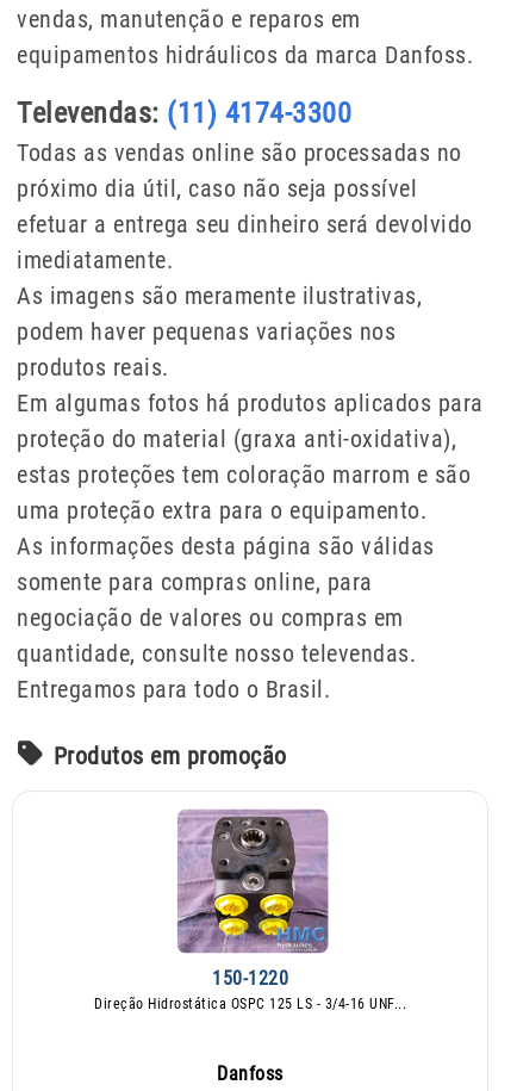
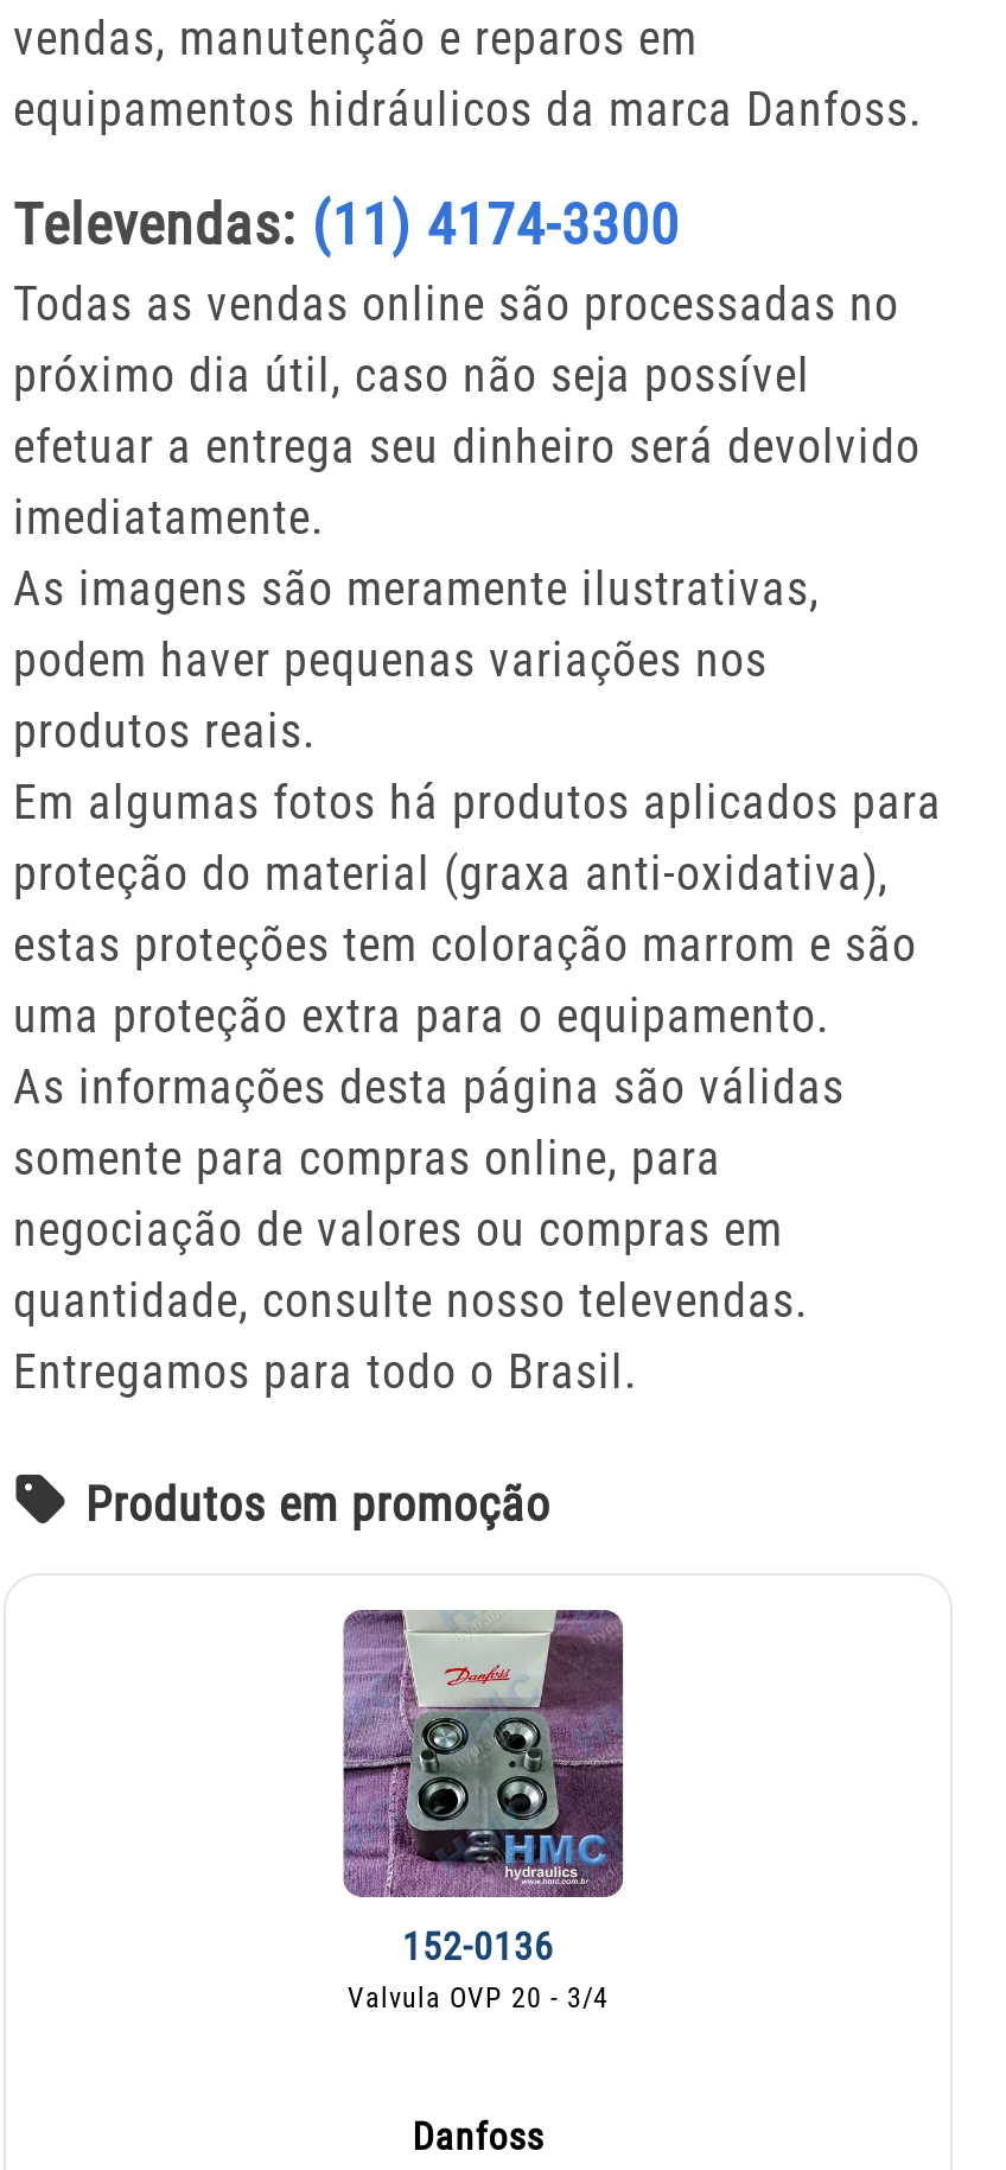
- [image]
- 150-1220
- Direção Hidrostática OSPC 125 LS - 3/4-16 UNF...
+ [image]
+ 152-0136
+ Valvula OVP 20 - 3/4
